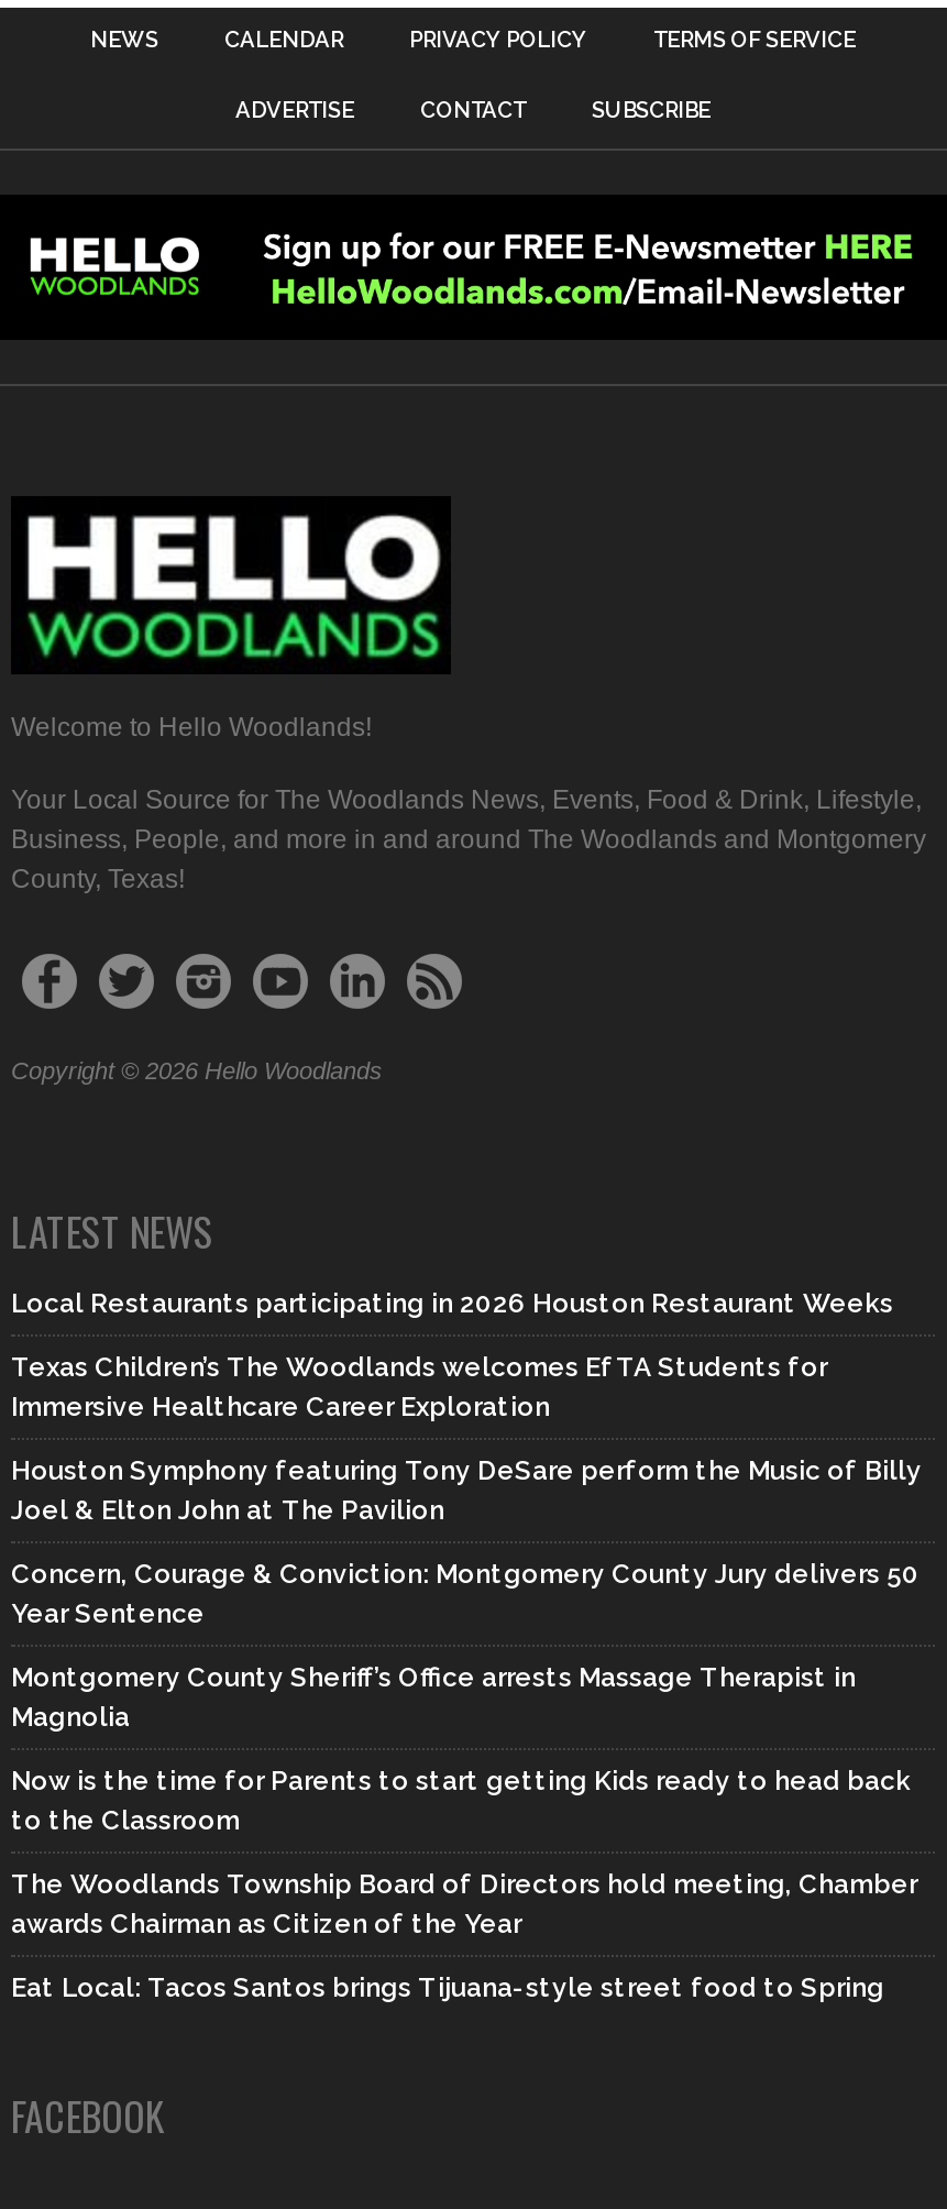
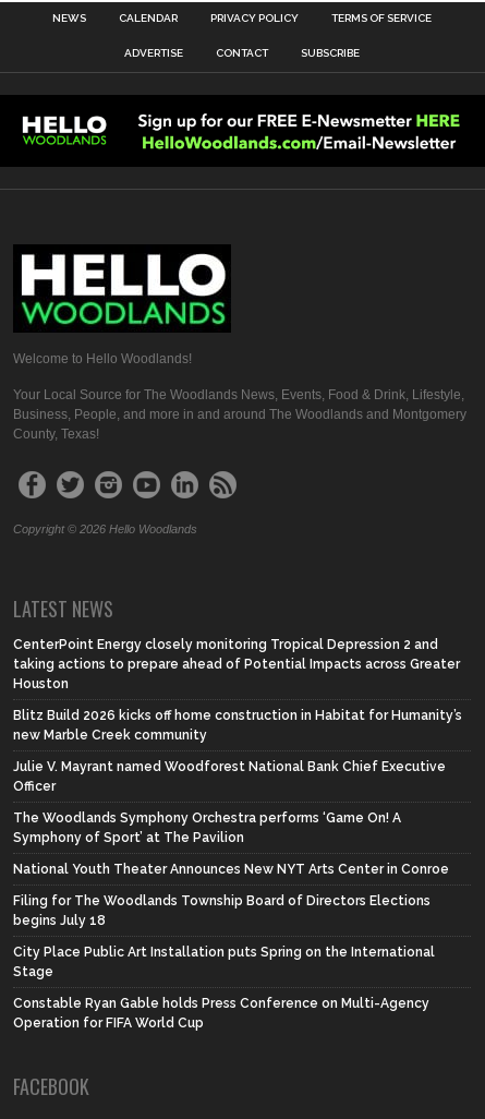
- Local Restaurants participating in 2026 Houston Restaurant Weeks
+ CenterPoint Energy closely monitoring Tropical Depression 2 and
+ taking actions to prepare ahead of Potential Impacts across Greater
+ Houston

- Texas Children’s The Woodlands welcomes EfTA Students for
- Immersive Healthcare Career Exploration
+ Blitz Build 2026 kicks off home construction in Habitat for Humanity’s
+ new Marble Creek community

- Houston Symphony featuring Tony DeSare perform the Music of Billy
- Joel & Elton John at The Pavilion
+ Julie V. Mayrant named Woodforest National Bank Chief Executive
+ Officer

- Concern, Courage & Conviction: Montgomery County Jury delivers 50
- Year Sentence
+ The Woodlands Symphony Orchestra performs ‘Game On! A
+ Symphony of Sport’ at The Pavilion

- Montgomery County Sheriff’s Office arrests Massage Therapist in
- Magnolia
+ National Youth Theater Announces New NYT Arts Center in Conroe

- Now is the time for Parents to start getting Kids ready to head back
- to the Classroom
+ Filing for The Woodlands Township Board of Directors Elections
+ begins July 18

- The Woodlands Township Board of Directors hold meeting, Chamber
- awards Chairman as Citizen of the Year
+ City Place Public Art Installation puts Spring on the International
+ Stage

- Eat Local: Tacos Santos brings Tijuana-style street food to Spring
+ Constable Ryan Gable holds Press Conference on Multi-Agency
+ Operation for FIFA World Cup
